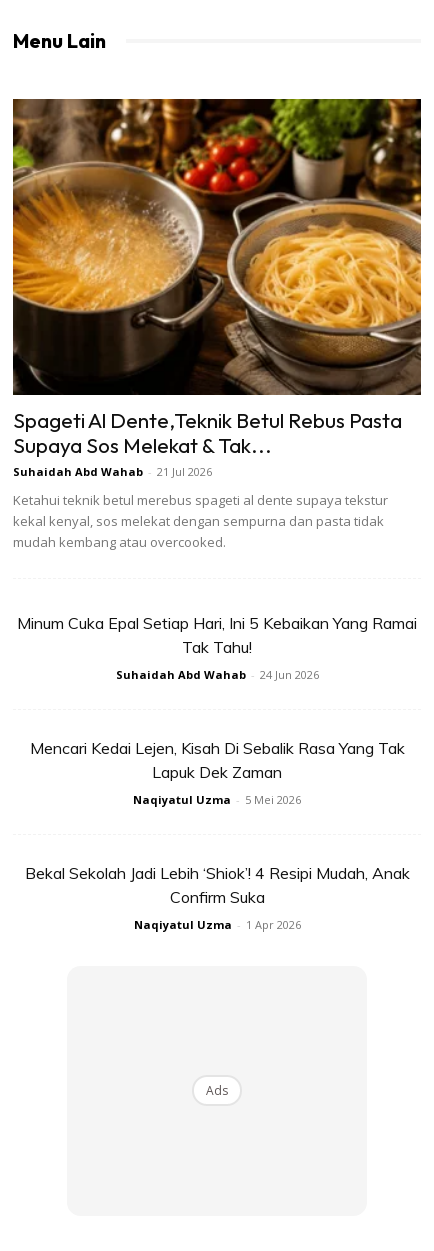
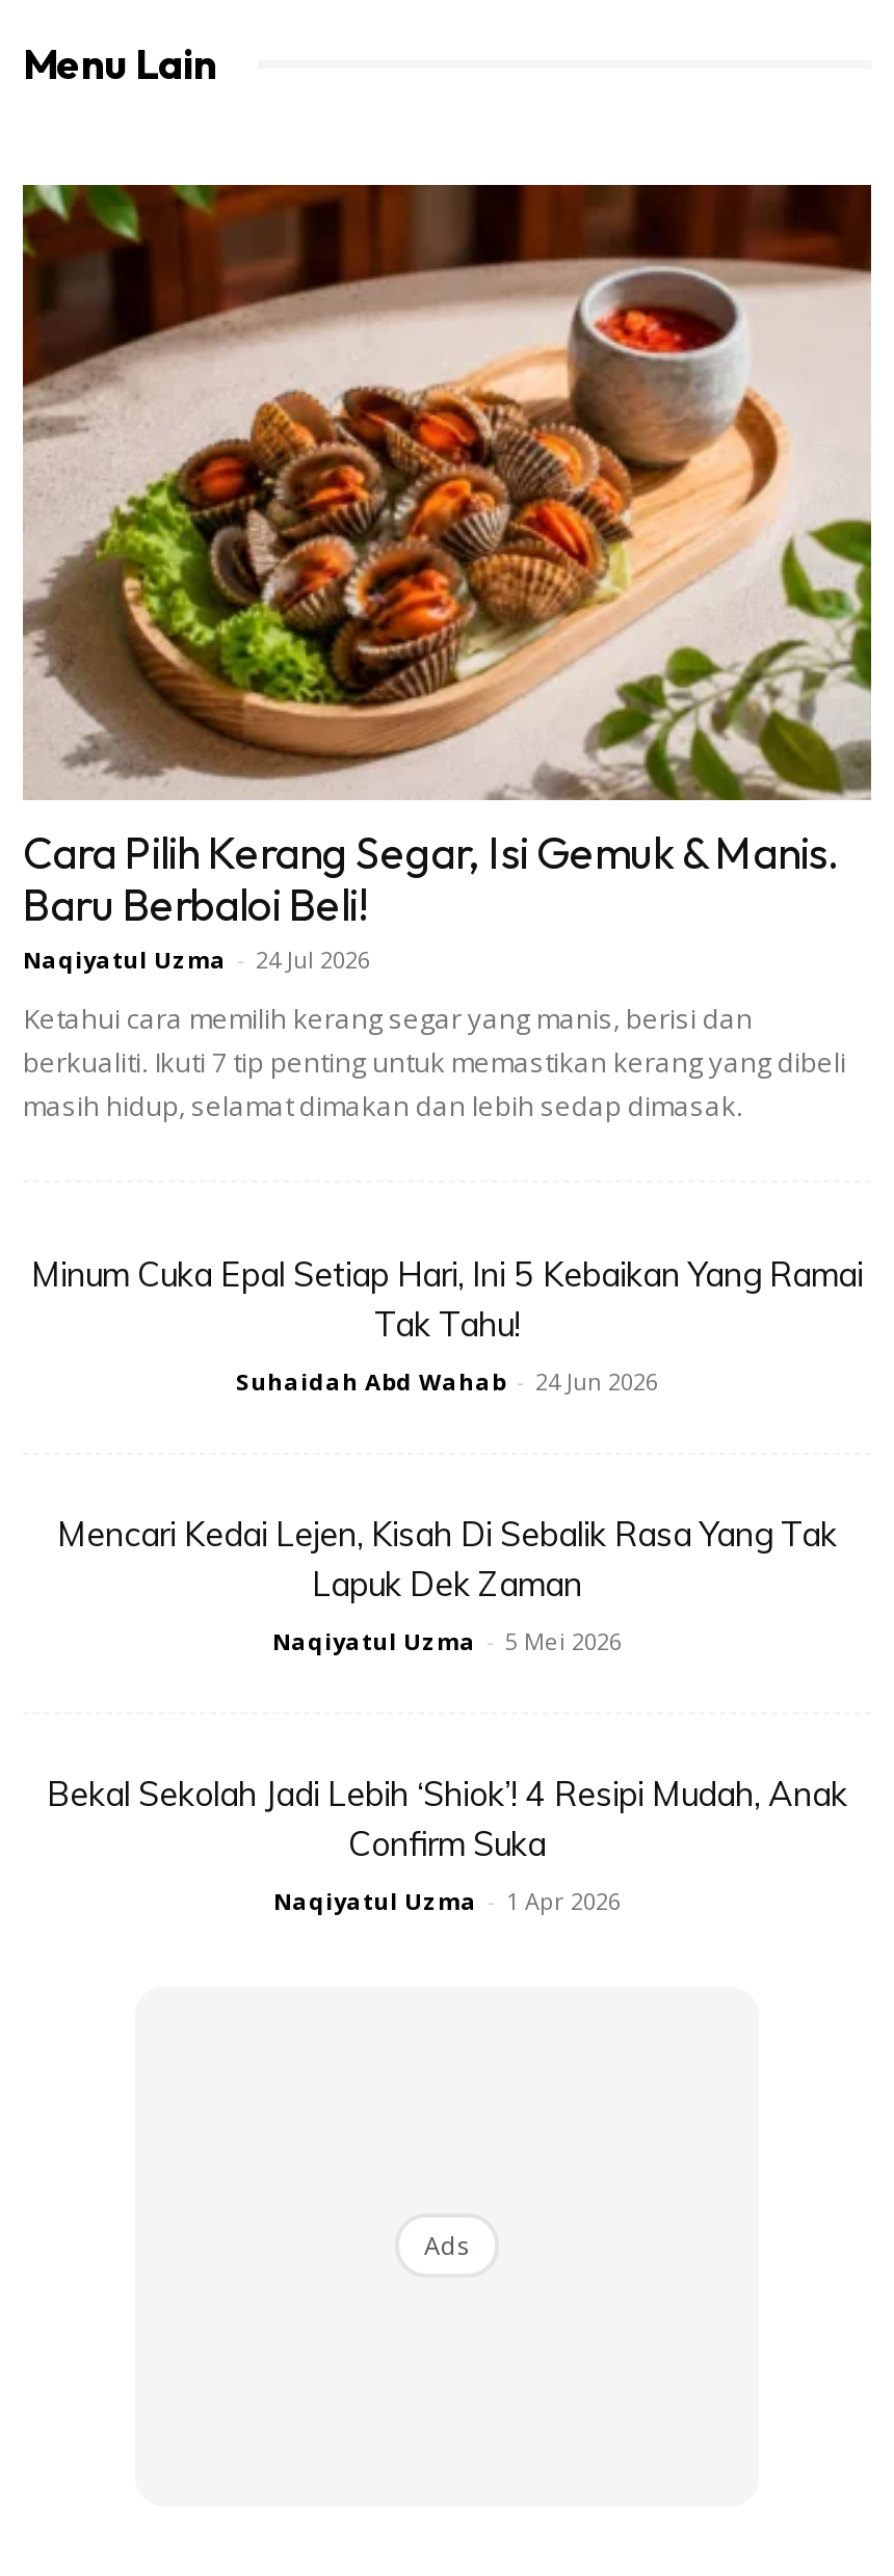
- [image]
- Spageti Al Dente,Teknik Betul Rebus Pasta
- Supaya Sos Melekat & Tak...
- Suhaidah Abd Wahab - 21 Jul 2026
+ [image]
+ Cara Pilih Kerang Segar, Isi Gemuk & Manis.
+ Baru Berbaloi Beli!
+ Naqiyatul Uzma - 24 Jul 2026

- Ketahui teknik betul merebus spageti al dente supaya tekstur
- kekal kenyal, sos melekat dengan sempurna dan pasta tidak
- mudah kembang atau overcooked.
+ Ketahui cara memilih kerang segar yang manis, berisi dan
+ berkualiti. Ikuti 7 tip penting untuk memastikan kerang yang dibeli
+ masih hidup, selamat dimakan dan lebih sedap dimasak.
